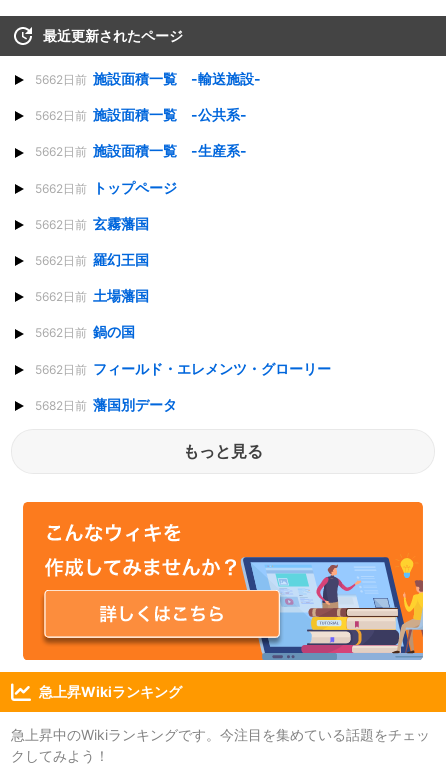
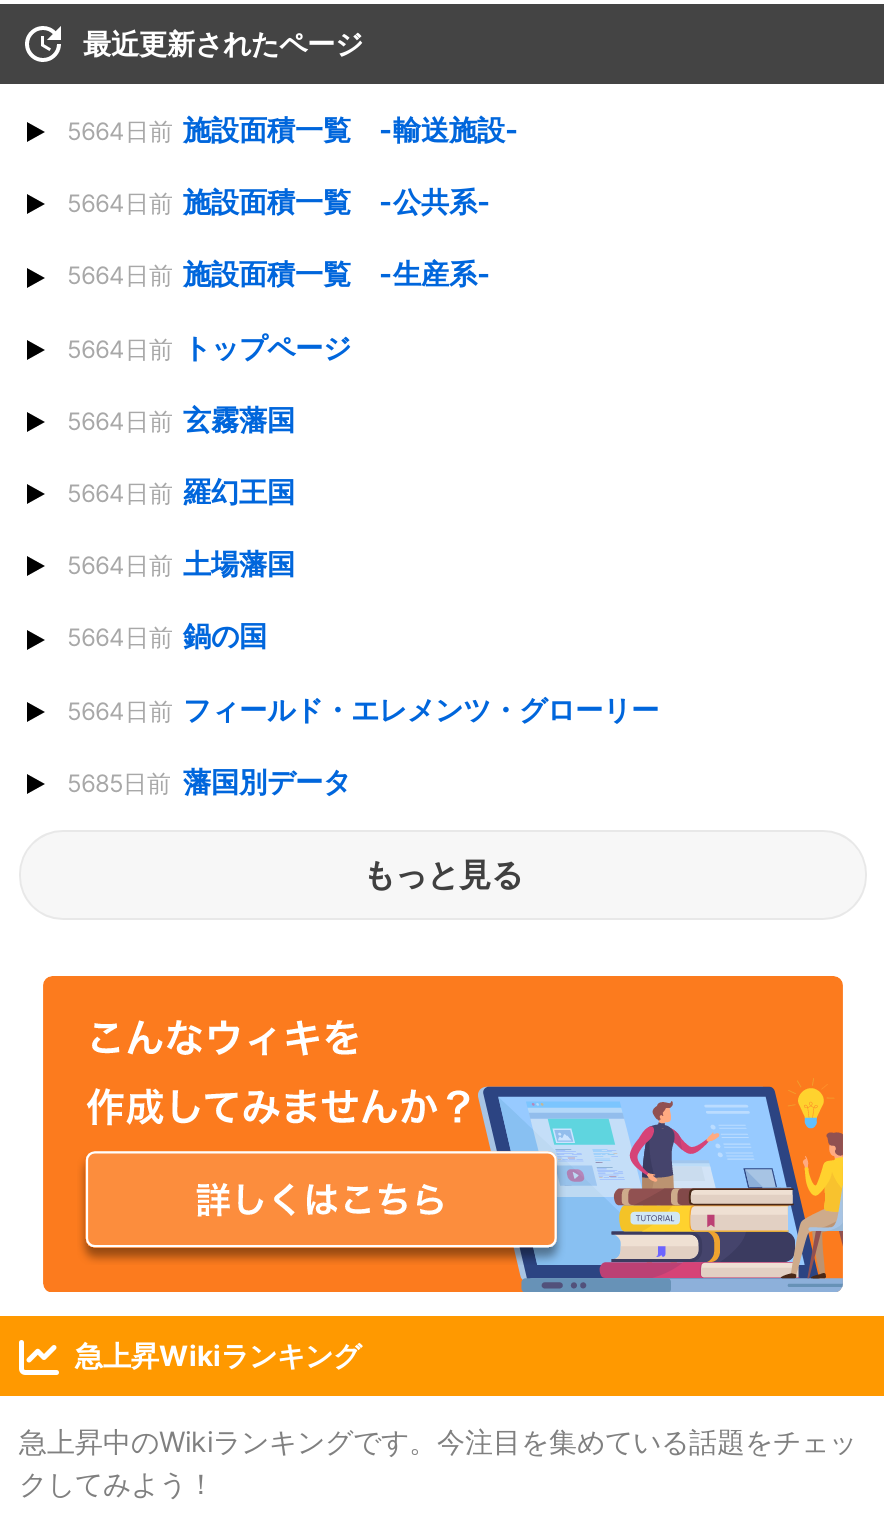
- 5662日前 施設面積一覧 -輸送施設-
+ 5664日前 施設面積一覧 -輸送施設-

- 5662日前 施設面積一覧 -公共系-
+ 5664日前 施設面積一覧 -公共系-

- 5662日前 施設面積一覧 -生産系-
+ 5664日前 施設面積一覧 -生産系-

- 5662日前 トップページ
+ 5664日前 トップページ

- 5662日前 玄霧藩国
+ 5664日前 玄霧藩国

- 5662日前 羅幻王国
+ 5664日前 羅幻王国

- 5662日前 土場藩国
+ 5664日前 土場藩国

- 5662日前 鍋の国
+ 5664日前 鍋の国

- 5662日前 フィールド・エレメンツ・グローリー
+ 5664日前 フィールド・エレメンツ・グローリー

- 5682日前 藩国別データ
+ 5685日前 藩国別データ
